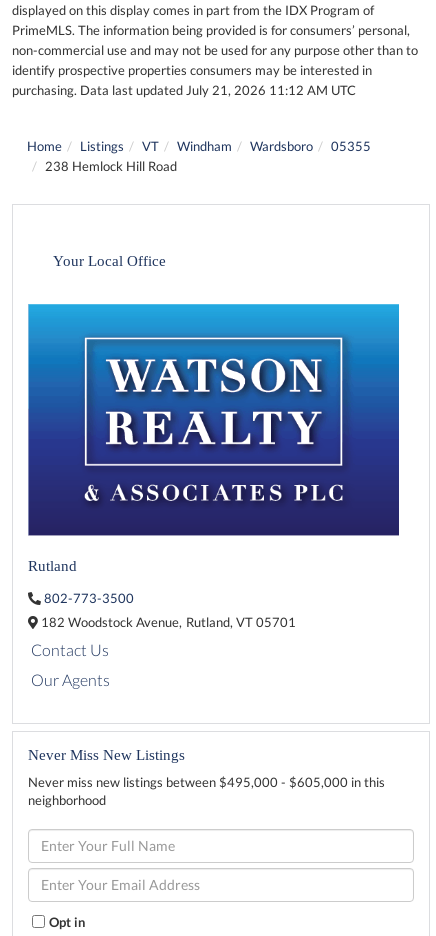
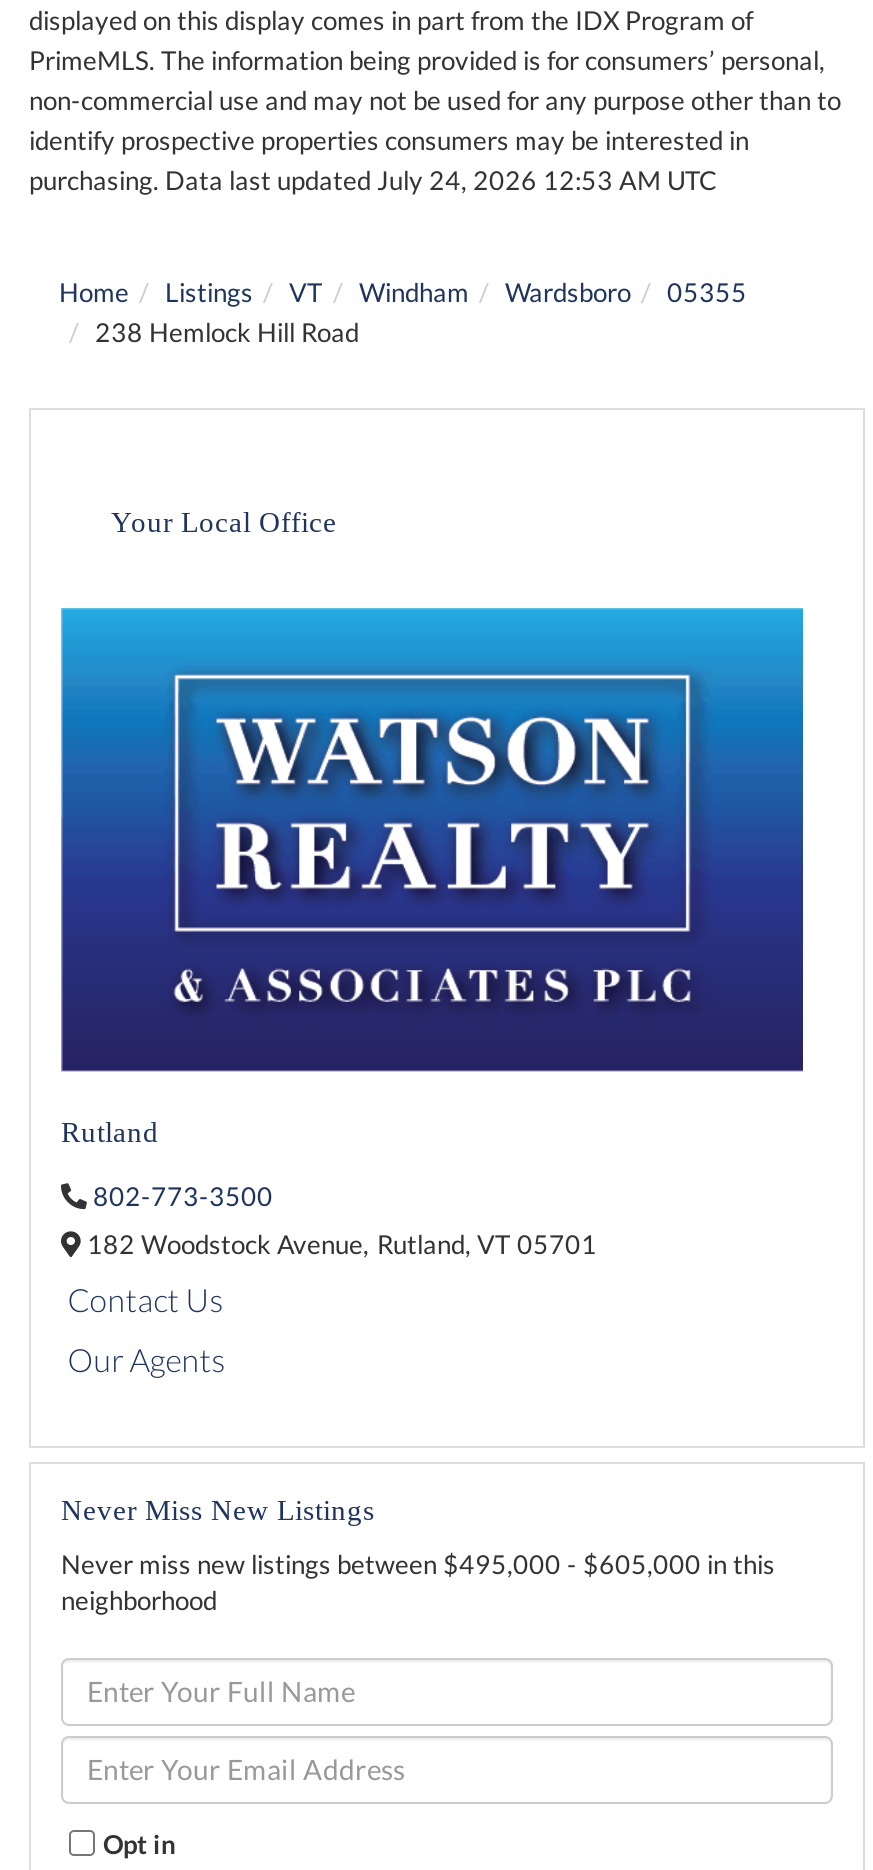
- purchasing. Data last updated July 21, 2026 11:12 AM UTC
+ purchasing. Data last updated July 24, 2026 12:53 AM UTC
